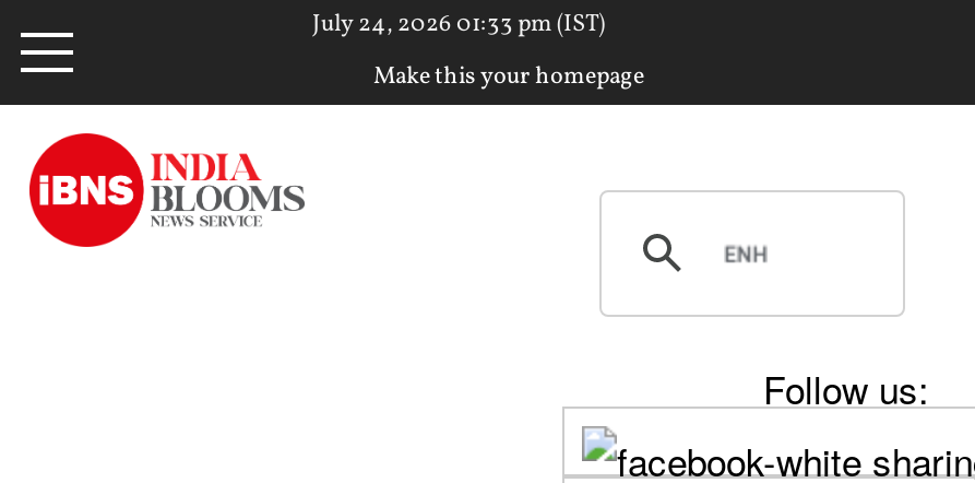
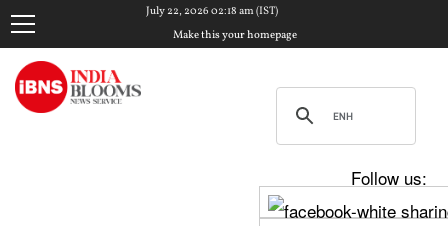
- July 24, 2026 01:33 pm (IST)
+ July 22, 2026 02:18 am (IST)
